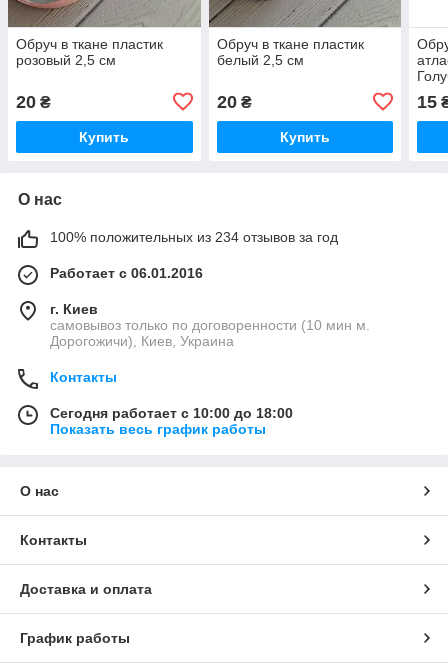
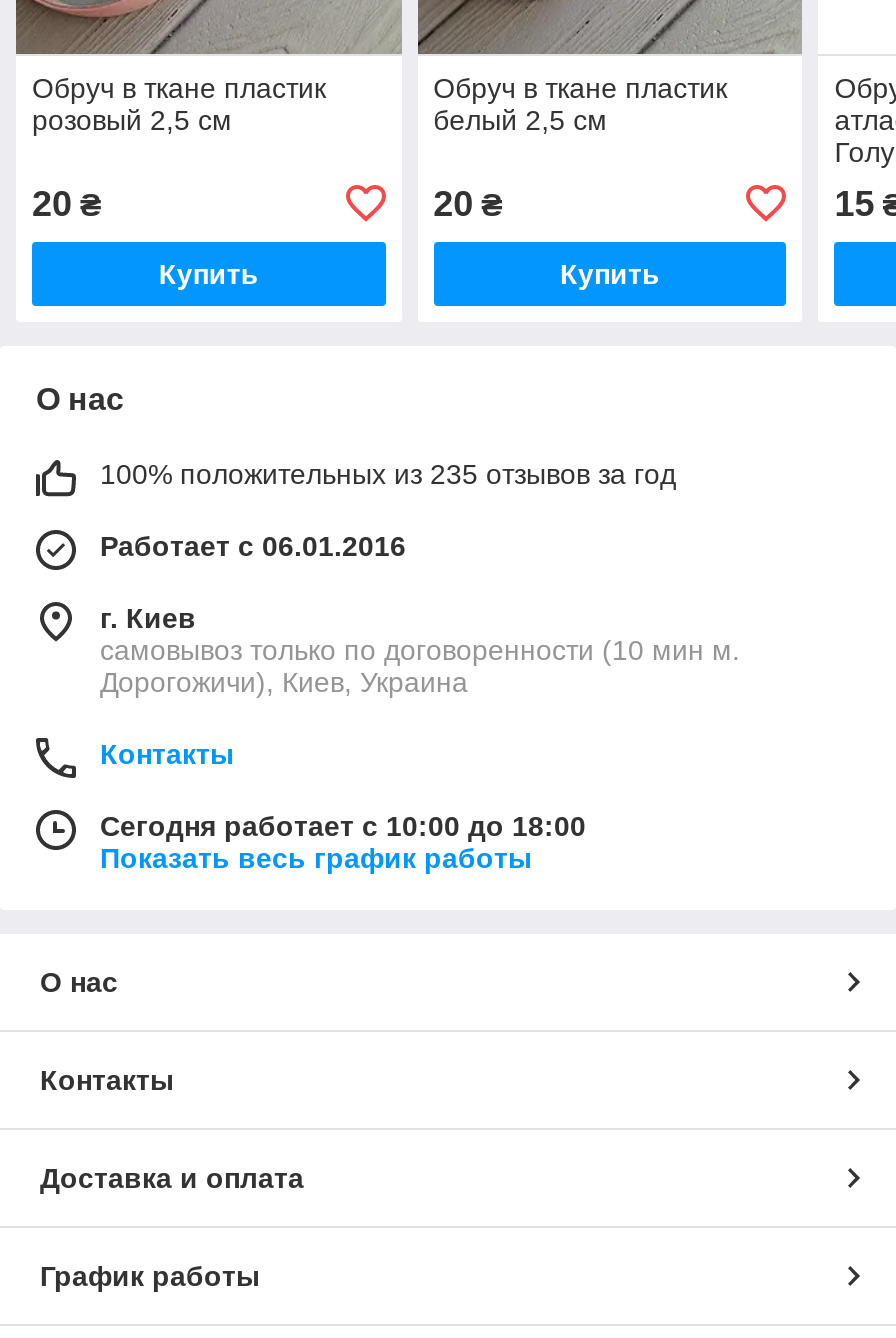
- 100% положительных из 234 отзывов за год
+ 100% положительных из 235 отзывов за год
